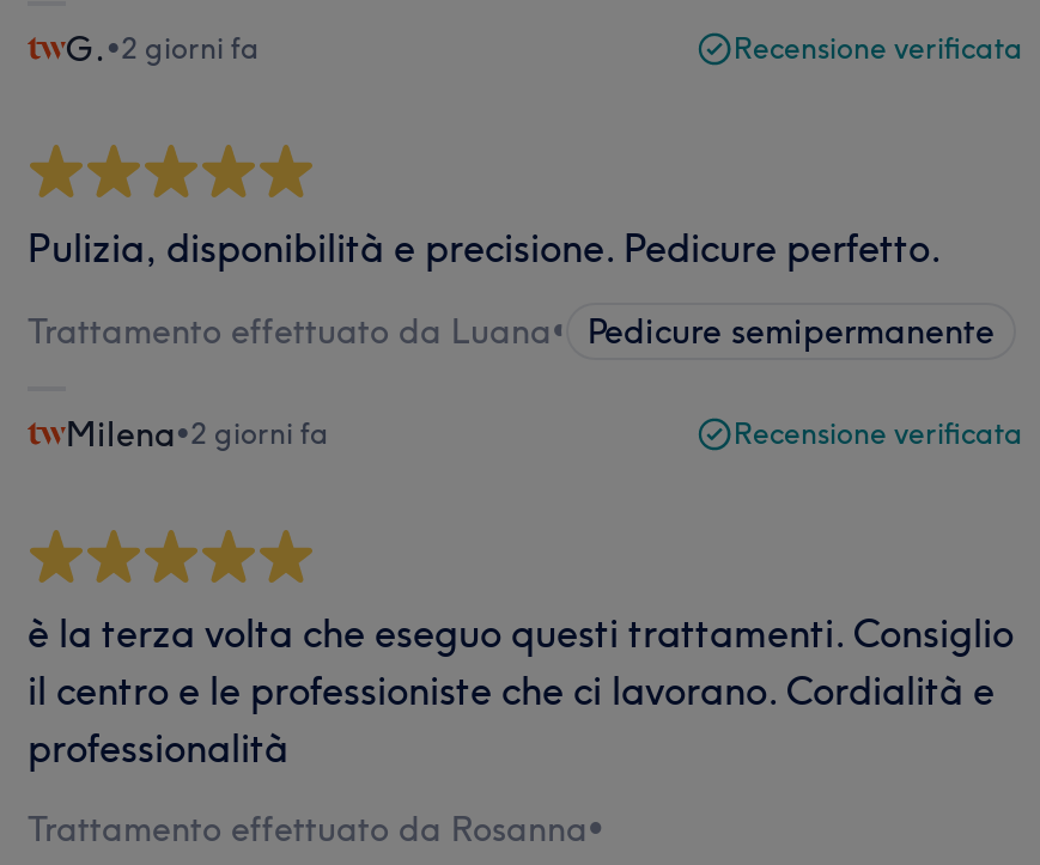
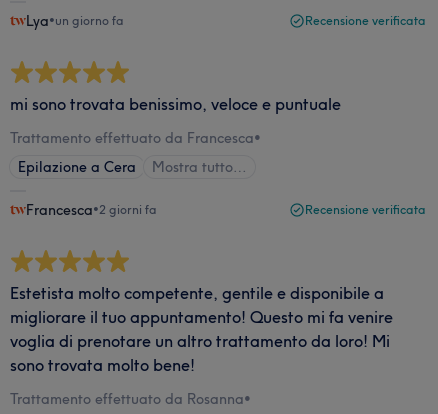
- G.•2 giorni fa
+ Lya•un giorno fa

- Pulizia, disponibilità e precisione. Pedicure perfetto.
- Trattamento effettuato da Luana• Pedicure semipermanente
- Milena•2 giorni fa
+ mi sono trovata benissimo, veloce e puntuale
+ Trattamento effettuato da Francesca•
+ Epilazione a Cera
+ Mostra tutto…
+ Francesca•2 giorni fa

- è la terza volta che eseguo questi trattamenti. Consiglio
- il centro e le professioniste che ci lavorano. Cordialità e
- professionalità
+ Estetista molto competente, gentile e disponibile a
+ migliorare il tuo appuntamento! Questo mi fa venire
+ voglia di prenotare un altro trattamento da loro! Mi
+ sono trovata molto bene!
